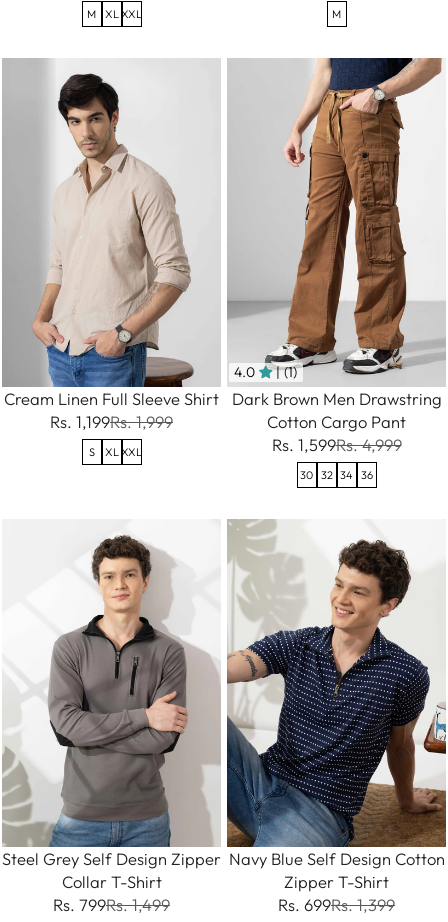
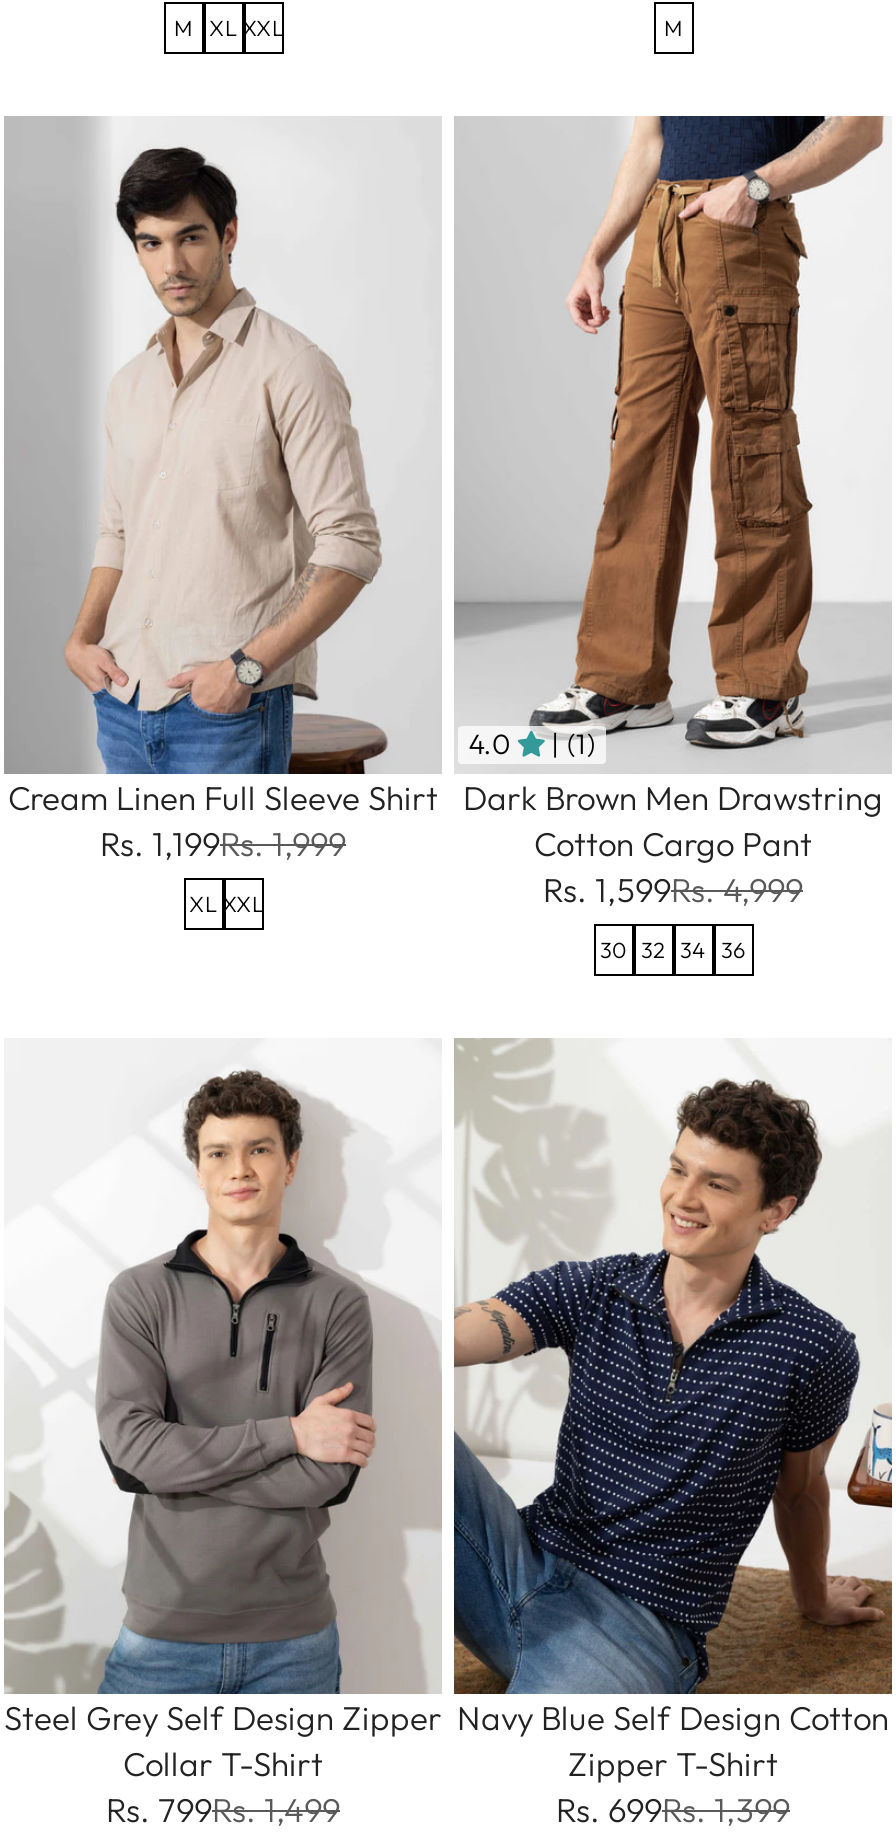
- S
